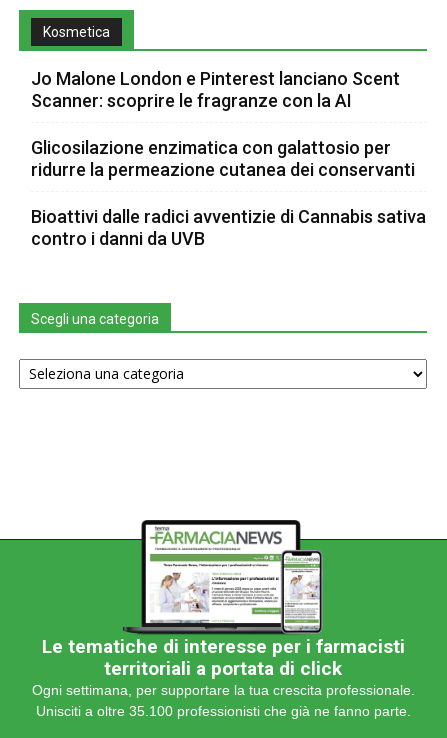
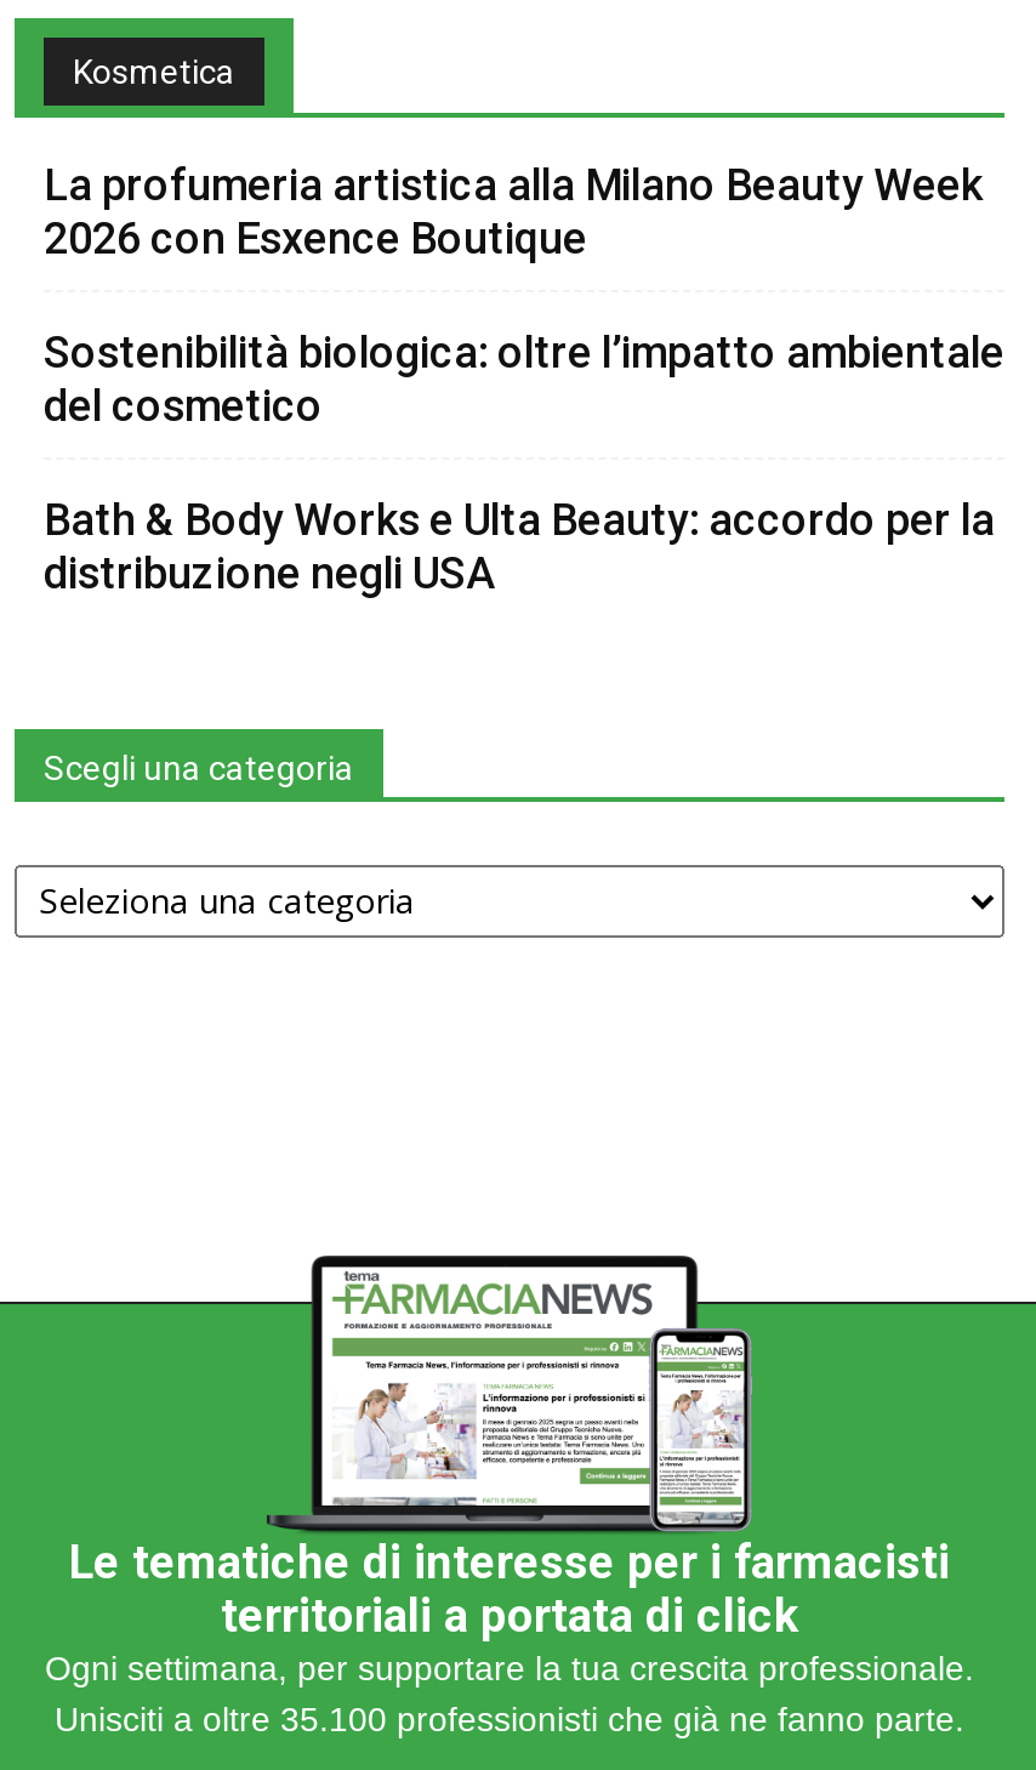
- Jo Malone London e Pinterest lanciano Scent
- Scanner: scoprire le fragranze con la AI
+ La profumeria artistica alla Milano Beauty Week
+ 2026 con Esxence Boutique

- Glicosilazione enzimatica con galattosio per
- ridurre la permeazione cutanea dei conservanti
+ Sostenibilità biologica: oltre l’impatto ambientale
+ del cosmetico

- Bioattivi dalle radici avventizie di Cannabis sativa
- contro i danni da UVB
+ Bath & Body Works e Ulta Beauty: accordo per la
+ distribuzione negli USA
